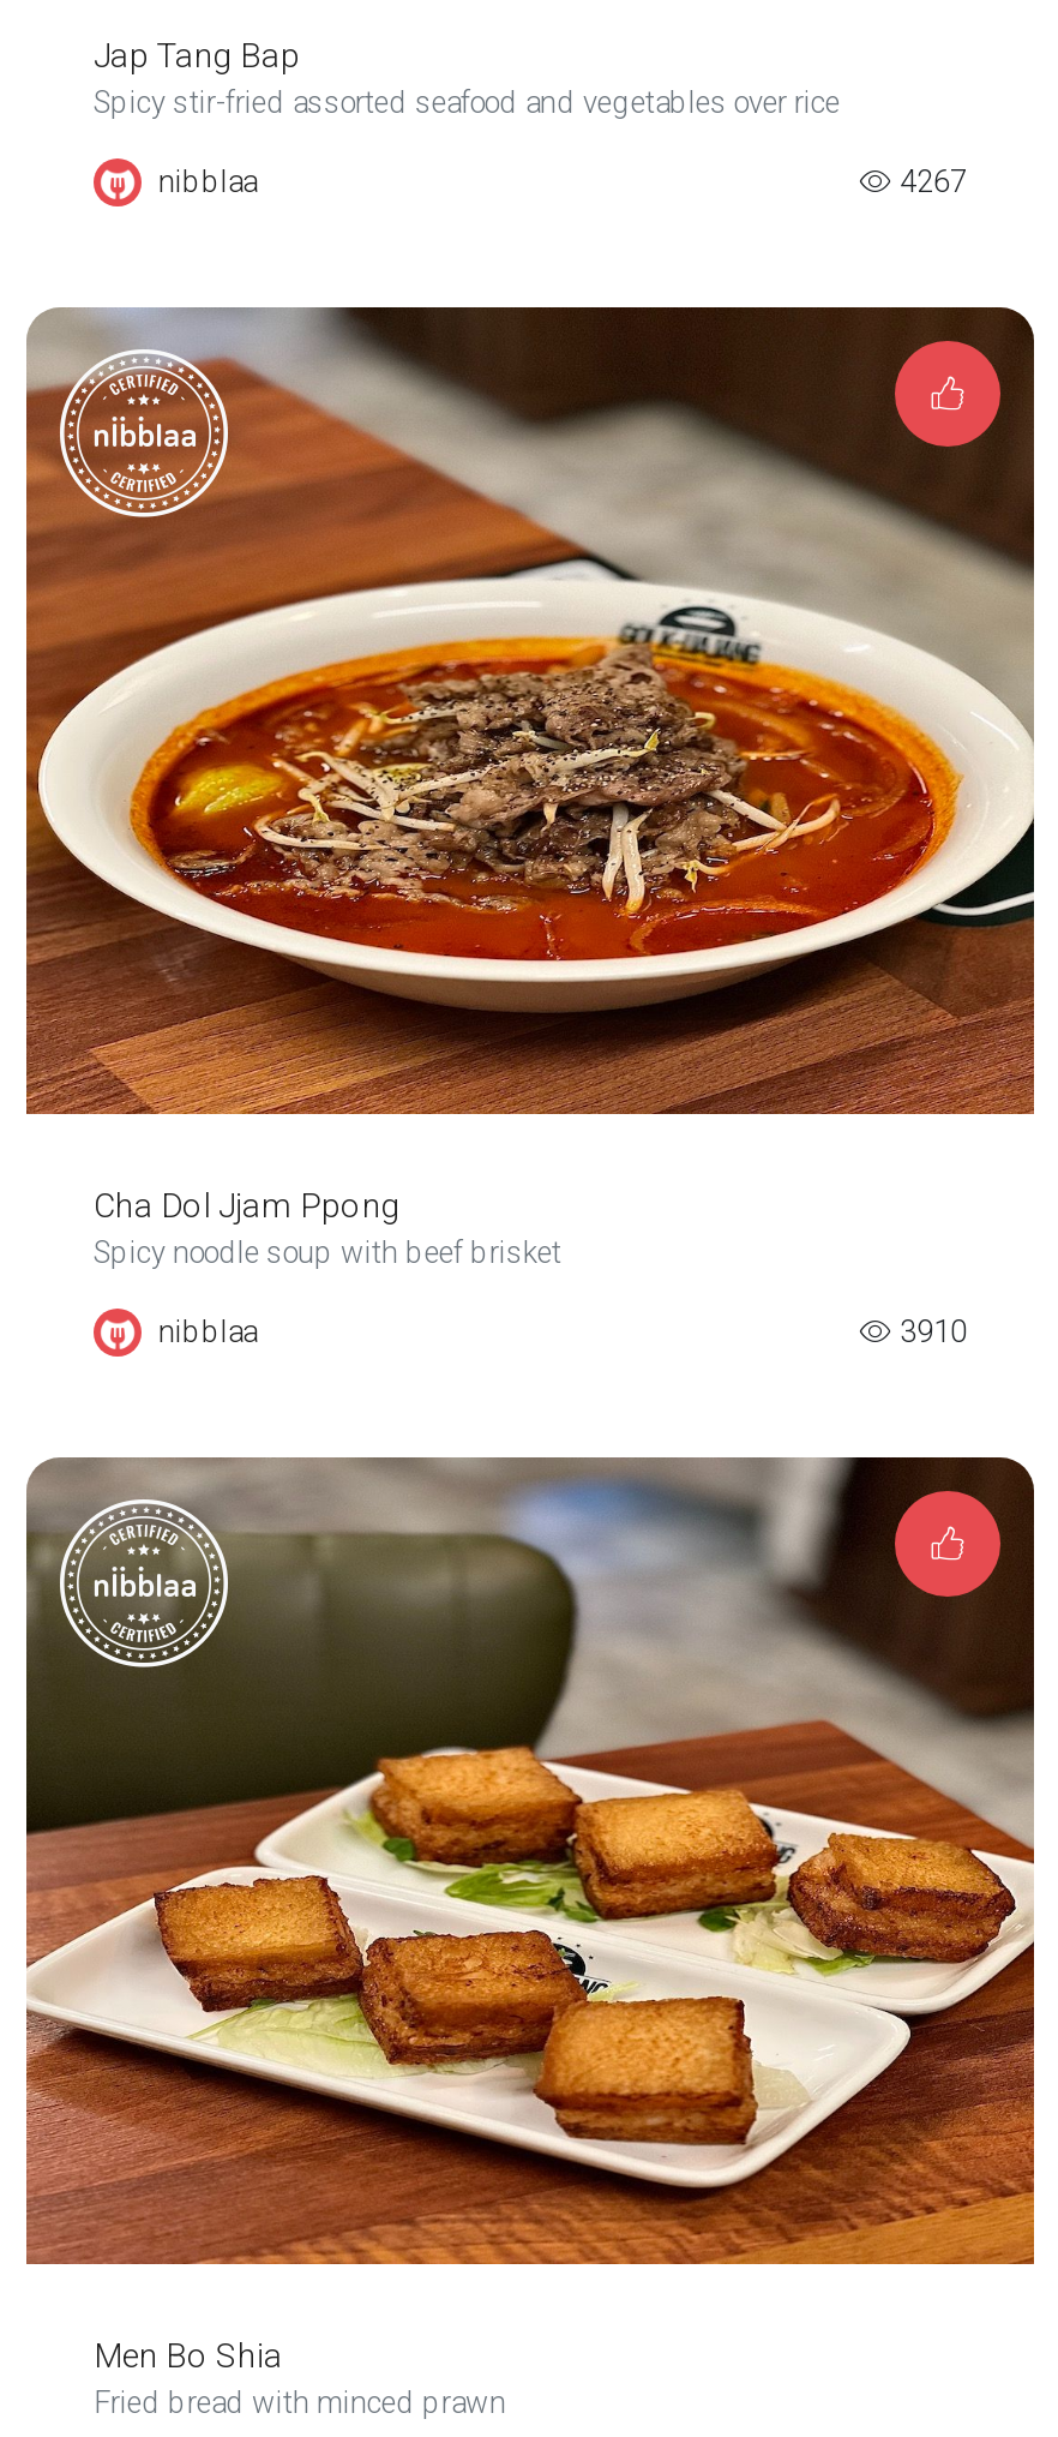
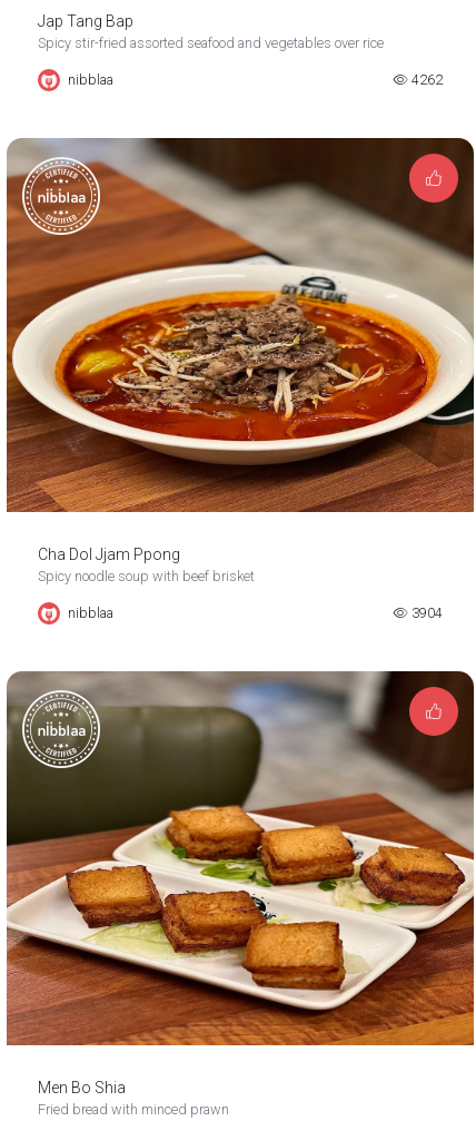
- 4267
+ 4262

- 3910
+ 3904
